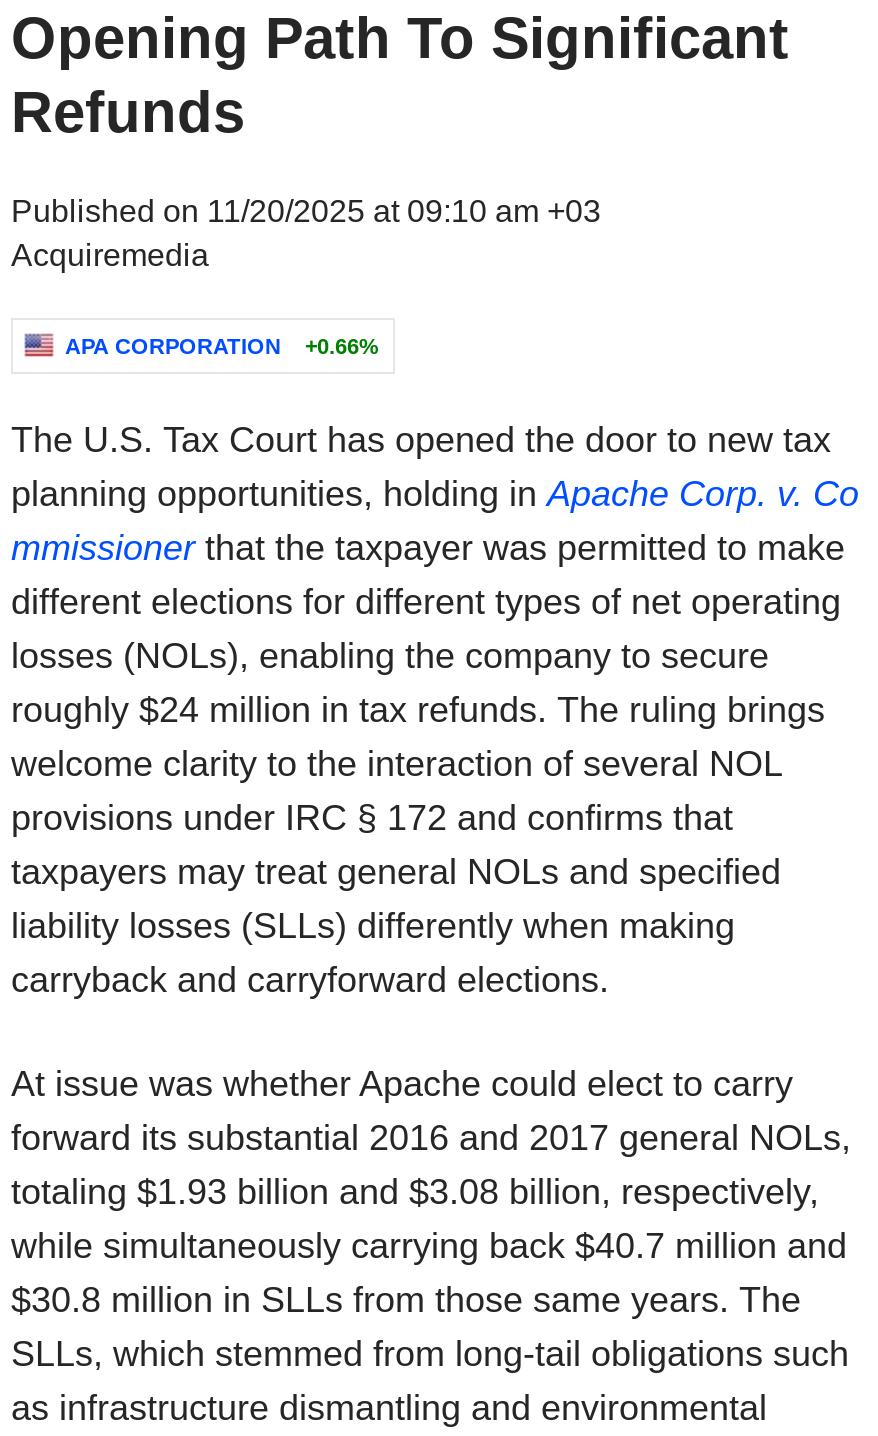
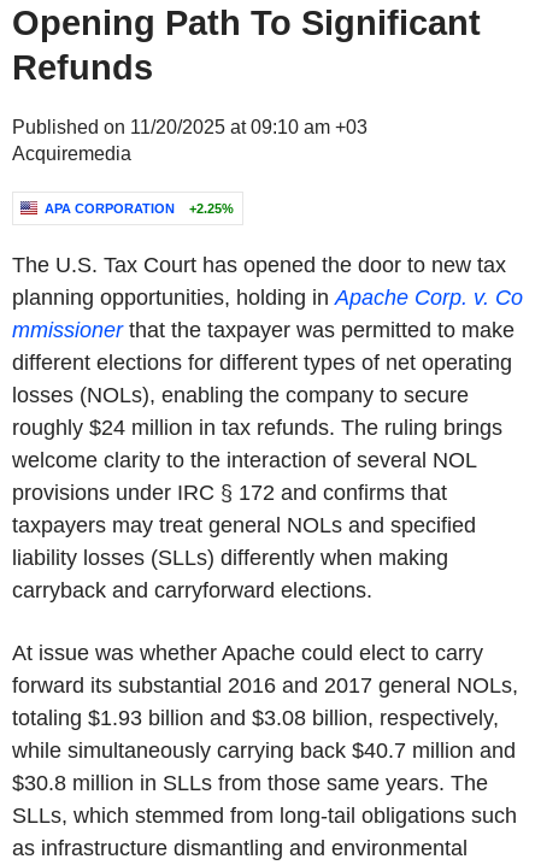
- APA CORPORATION +0.66%
+ APA CORPORATION +2.25%
